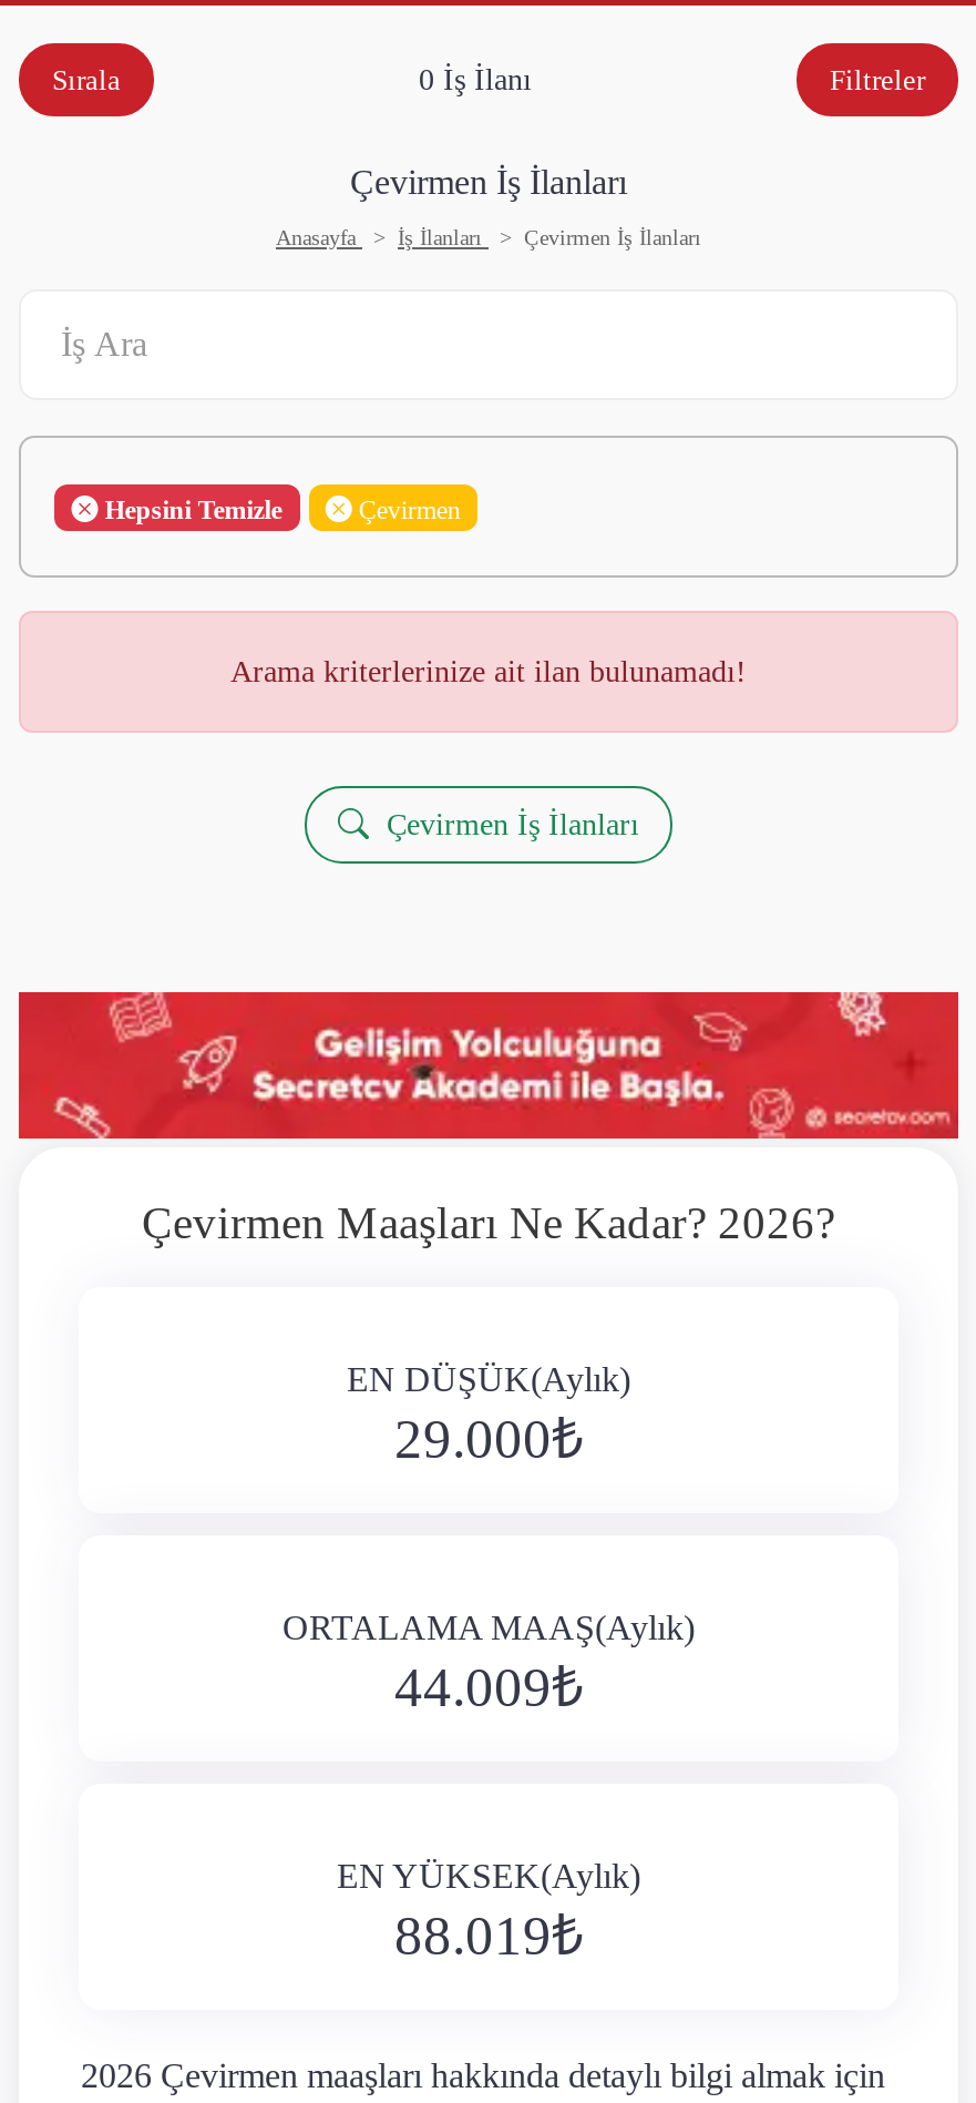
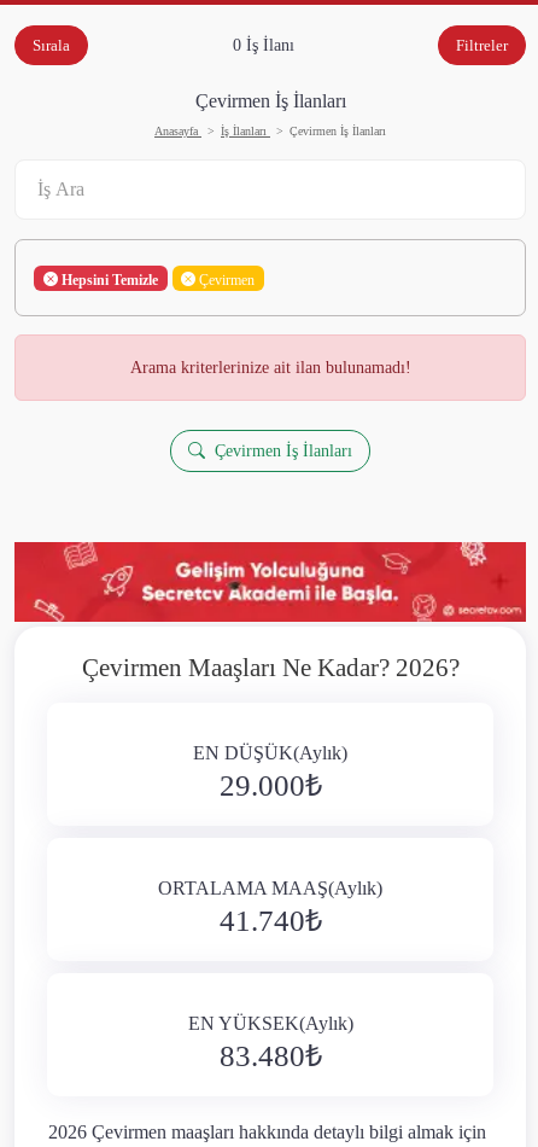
- 44.009₺
+ 41.740₺

- 88.019₺
+ 83.480₺
